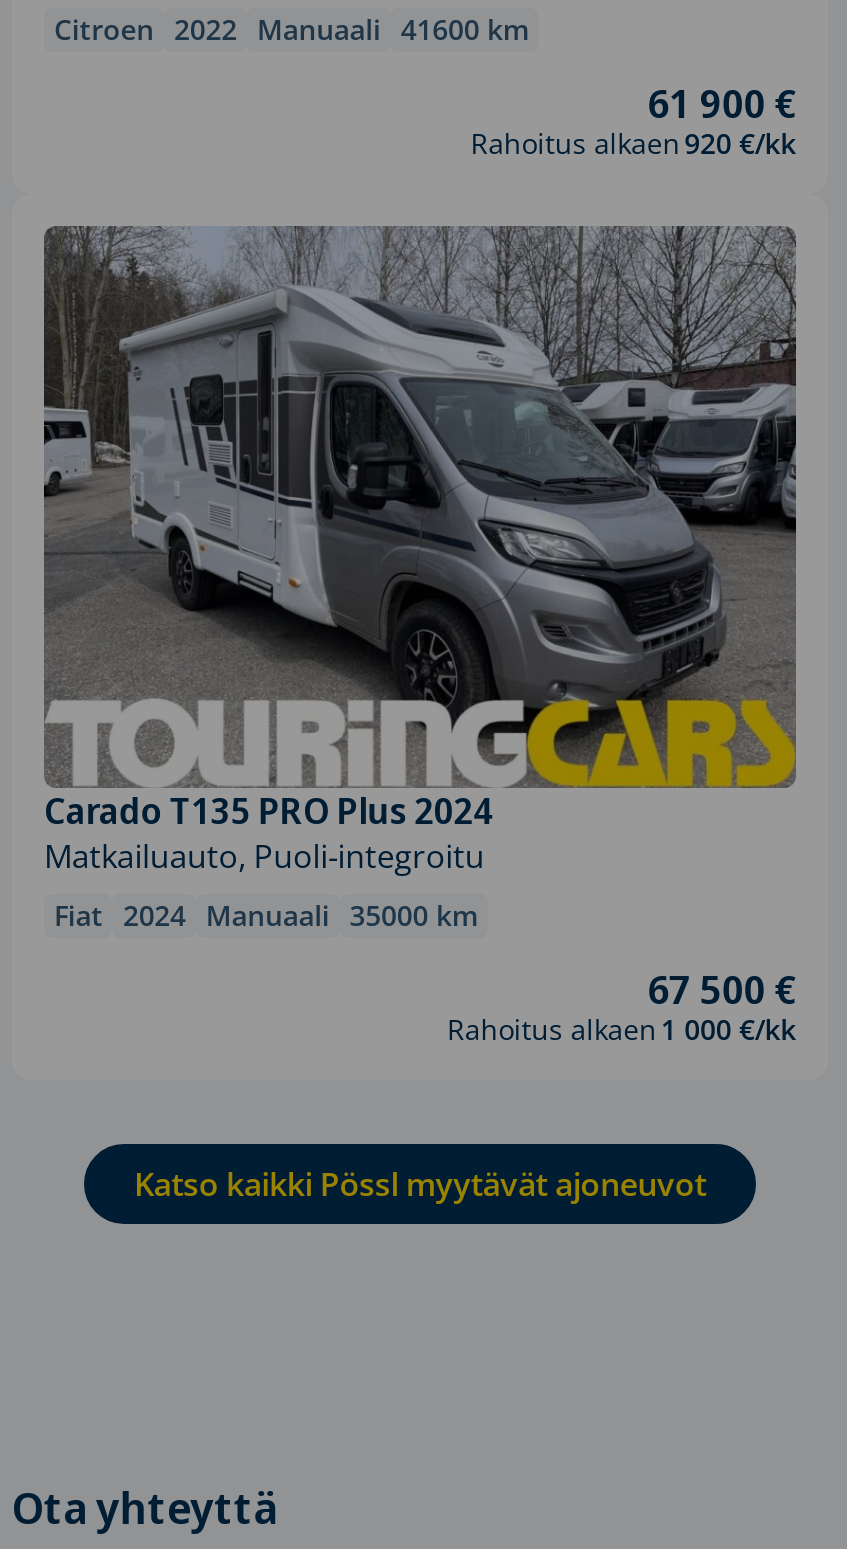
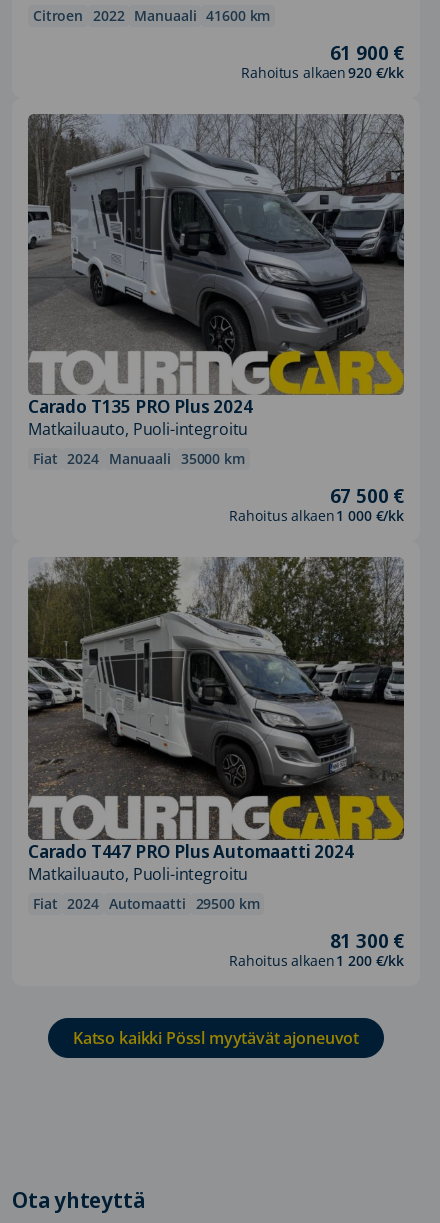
+ [image]
+ Carado T447 PRO Plus Automaatti 2024
+ Matkailuauto, Puoli-integroitu
+ Fiat 2024 Automaatti 29500 km
+ 81 300 €
+ Rahoitus alkaen 1 200 €/kk
